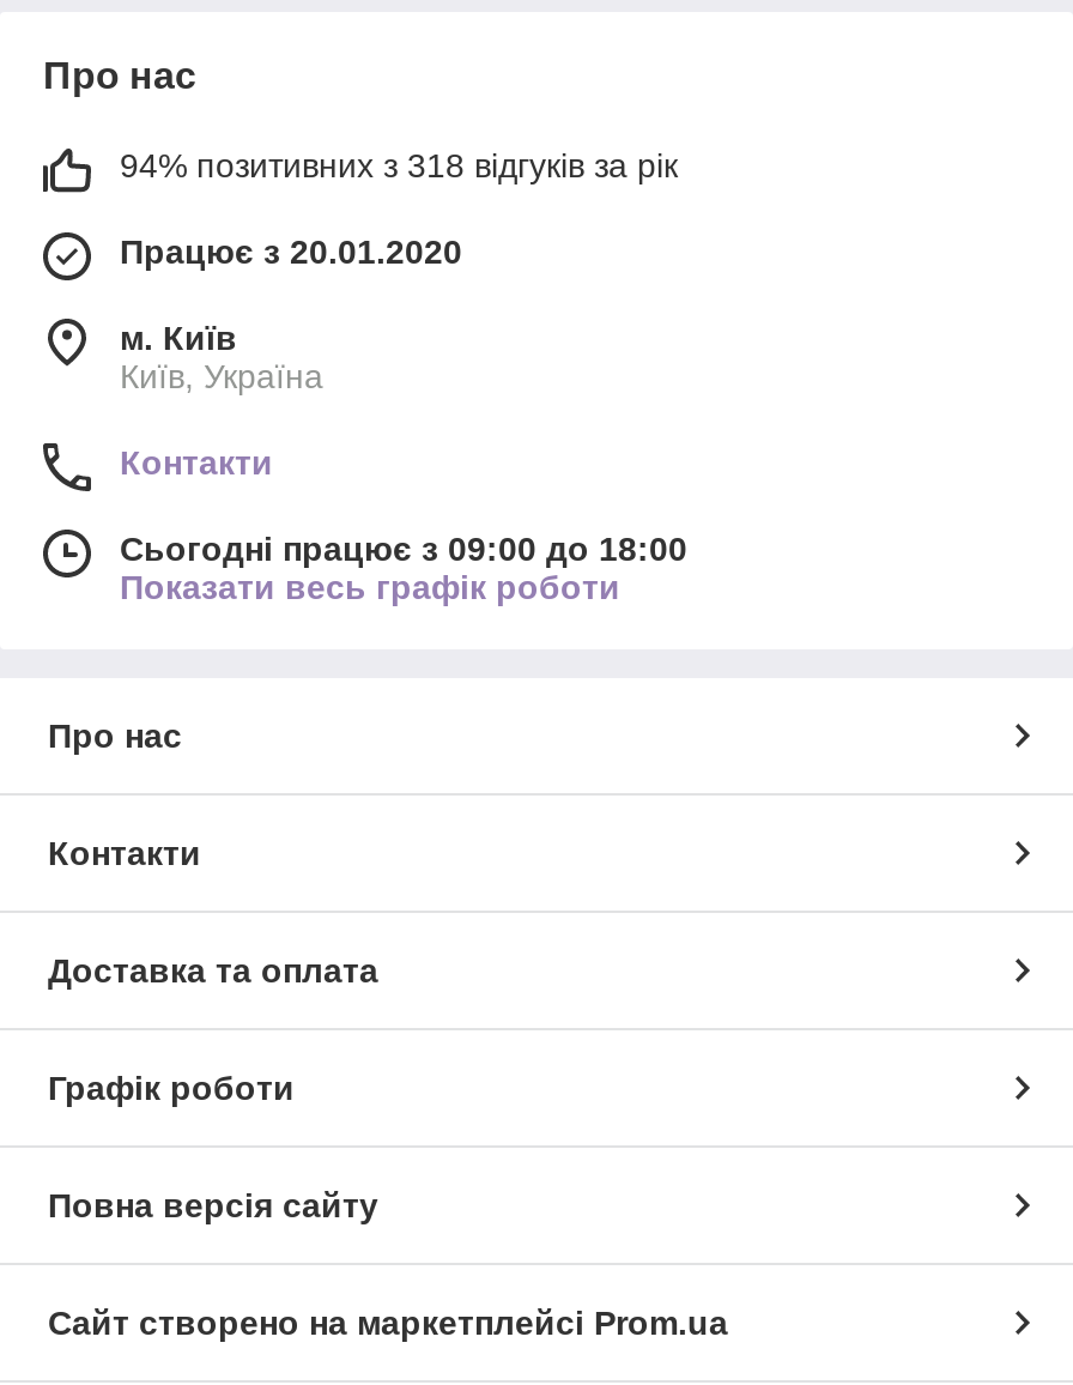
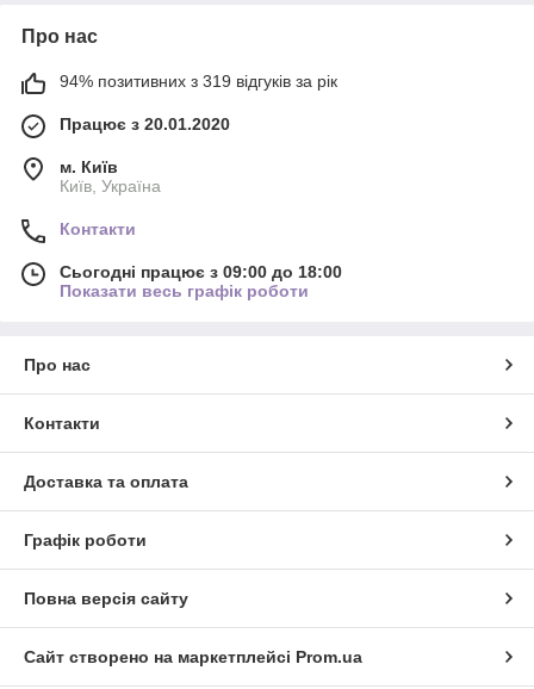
- 94% позитивних з 318 відгуків за рік
+ 94% позитивних з 319 відгуків за рік
